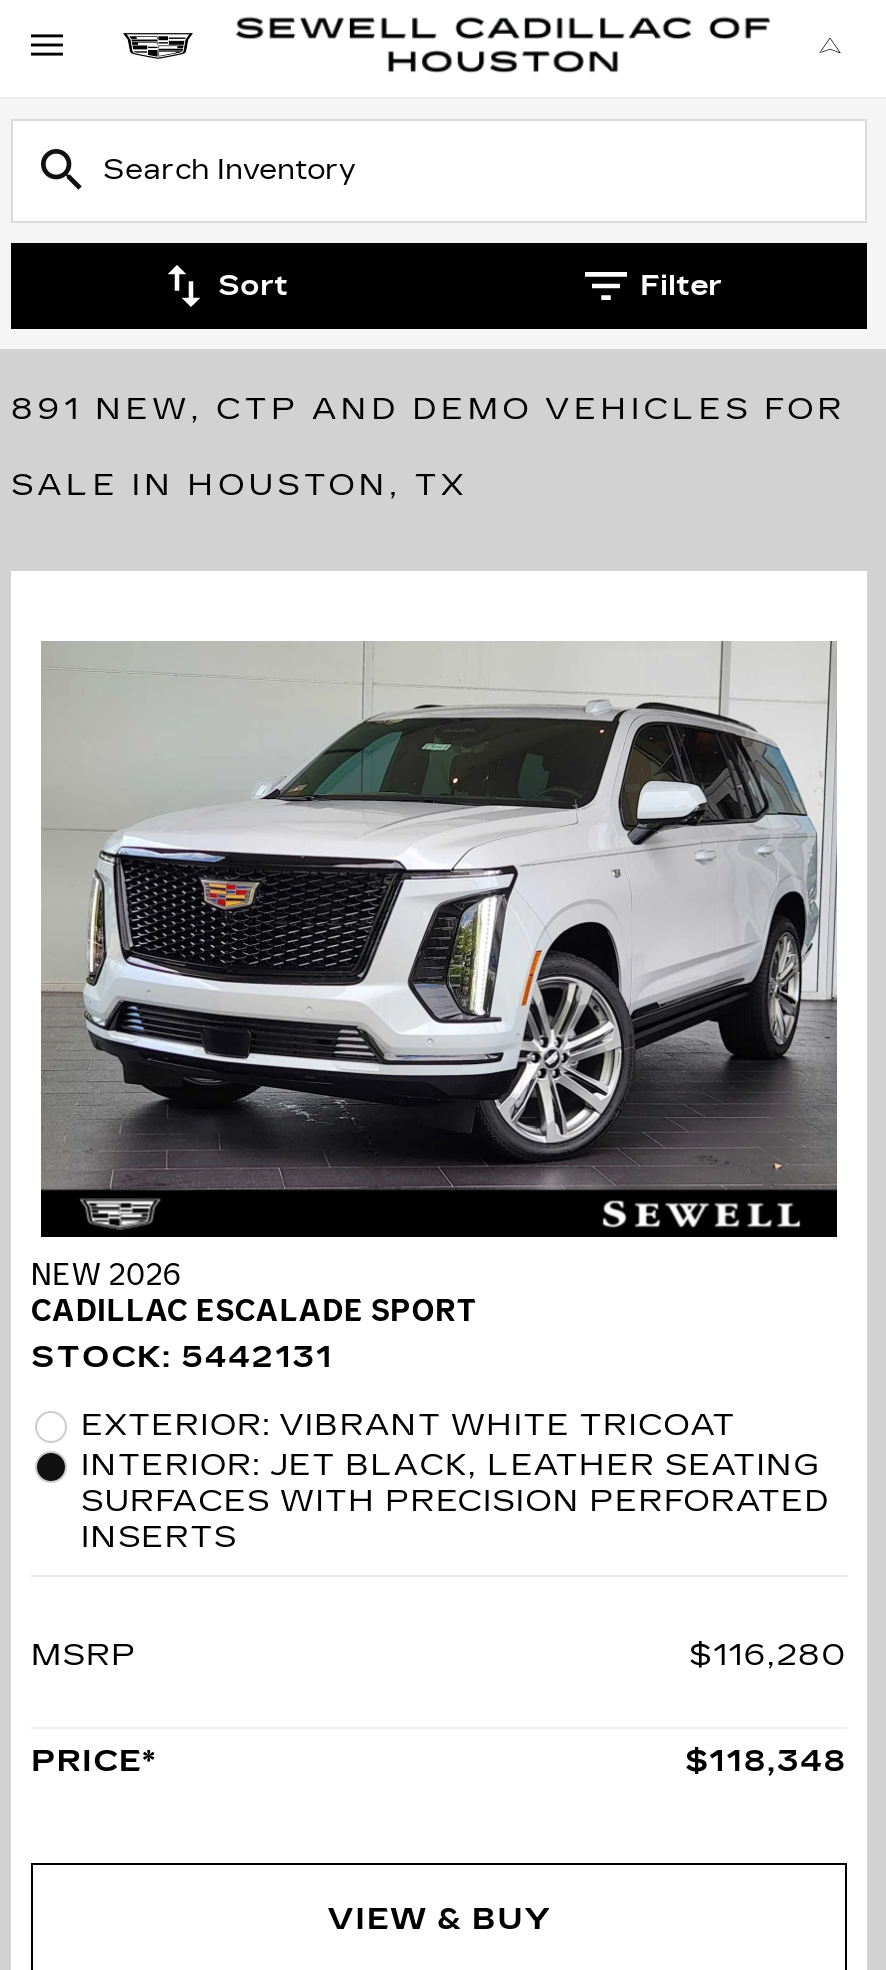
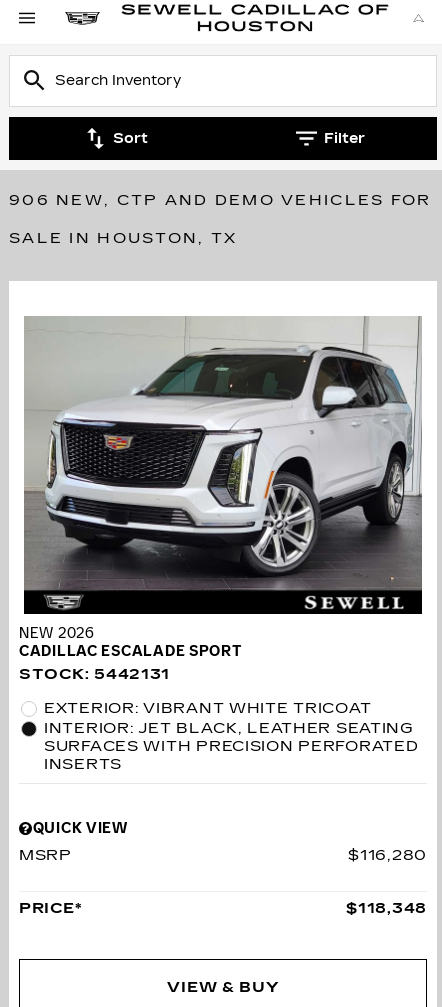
- 891 NEW, CTP AND DEMO VEHICLES FOR
+ 906 NEW, CTP AND DEMO VEHICLES FOR

+ QUICK VIEW
